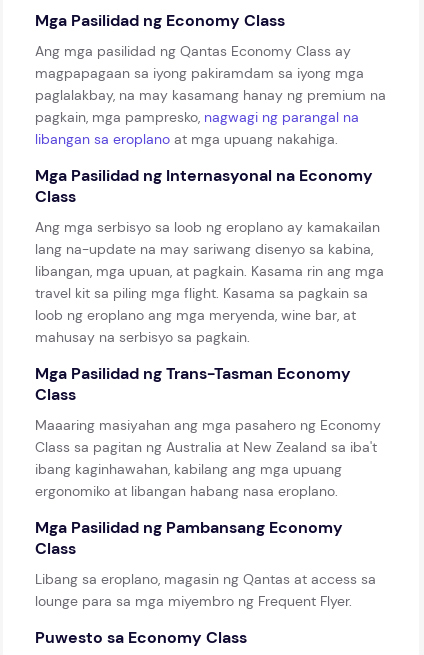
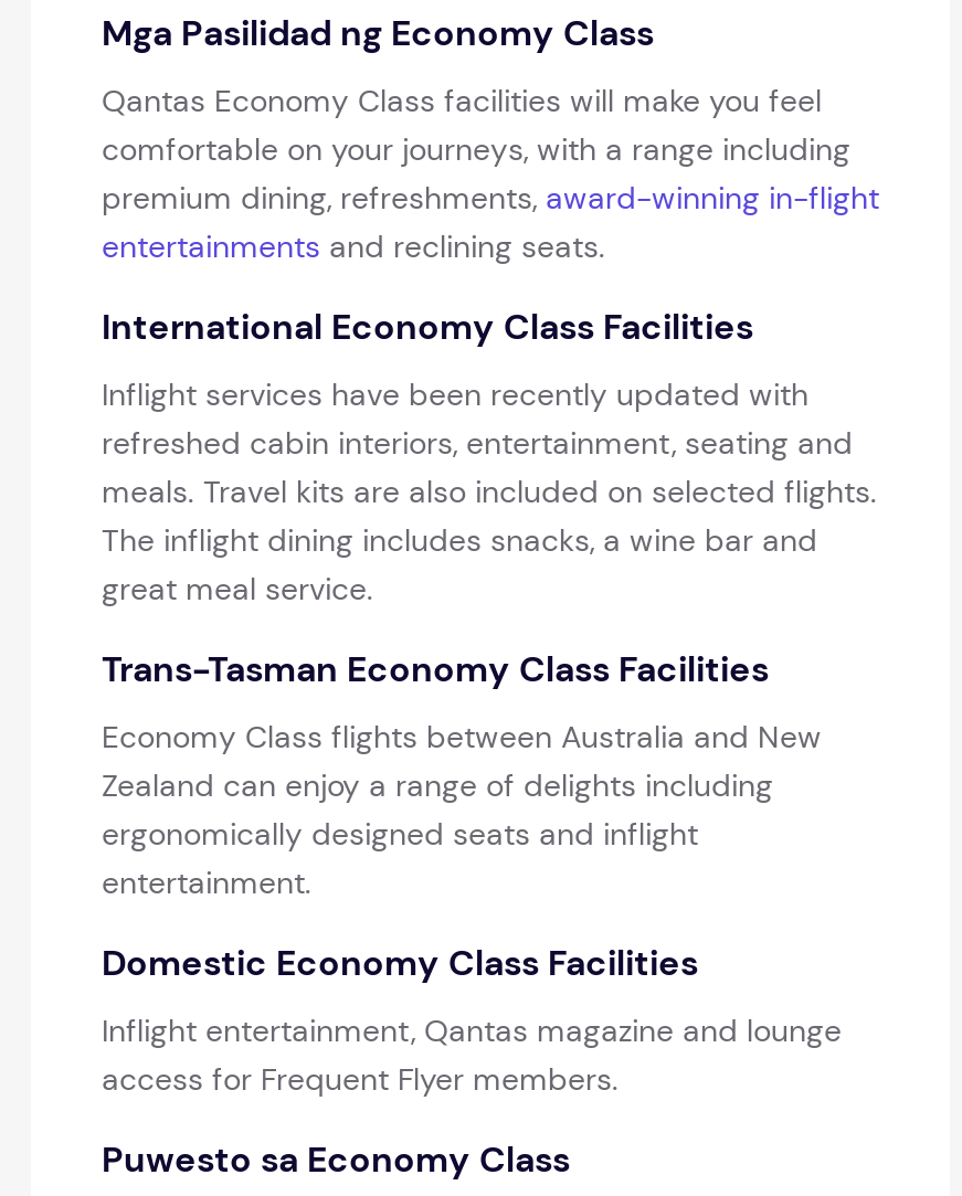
- Ang mga pasilidad ng Qantas Economy Class ay
- magpapagaan sa iyong pakiramdam sa iyong mga
- paglalakbay, na may kasamang hanay ng premium na
- pagkain, mga pampresko, nagwagi ng parangal na
- libangan sa eroplano at mga upuang nakahiga.
+ Qantas Economy Class facilities will make you feel
+ comfortable on your journeys, with a range including
+ premium dining, refreshments, award-winning in-flight
+ entertainments and reclining seats.

- Mga Pasilidad ng Internasyonal na Economy
- Class
+ International Economy Class Facilities

- Ang mga serbisyo sa loob ng eroplano ay kamakailan
- lang na-update na may sariwang disenyo sa kabina,
- libangan, mga upuan, at pagkain. Kasama rin ang mga
- travel kit sa piling mga flight. Kasama sa pagkain sa
- loob ng eroplano ang mga meryenda, wine bar, at
- mahusay na serbisyo sa pagkain.
+ Inflight services have been recently updated with
+ refreshed cabin interiors, entertainment, seating and
+ meals. Travel kits are also included on selected flights.
+ The inflight dining includes snacks, a wine bar and
+ great meal service.

- Mga Pasilidad ng Trans-Tasman Economy
- Class
+ Trans-Tasman Economy Class Facilities

- Maaaring masiyahan ang mga pasahero ng Economy
- Class sa pagitan ng Australia at New Zealand sa iba't
- ibang kaginhawahan, kabilang ang mga upuang
- ergonomiko at libangan habang nasa eroplano.
+ Economy Class flights between Australia and New
+ Zealand can enjoy a range of delights including
+ ergonomically designed seats and inflight
+ entertainment.

- Mga Pasilidad ng Pambansang Economy
- Class
+ Domestic Economy Class Facilities

- Libang sa eroplano, magasin ng Qantas at access sa
- lounge para sa mga miyembro ng Frequent Flyer.
+ Inflight entertainment, Qantas magazine and lounge
+ access for Frequent Flyer members.
